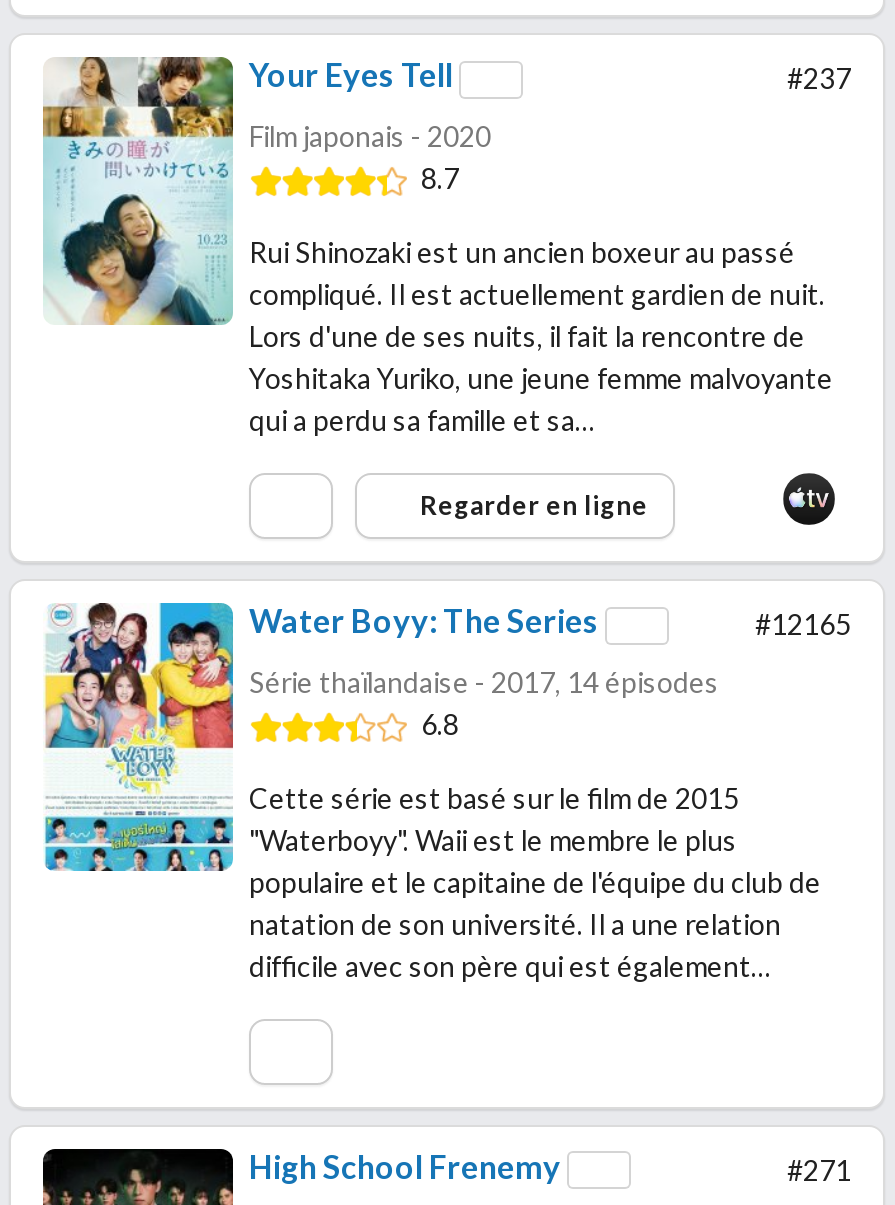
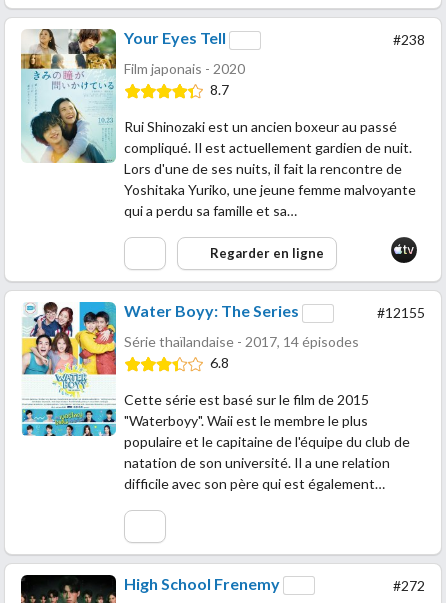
- #237
+ #238

- #12165
+ #12155

- #271
+ #272
